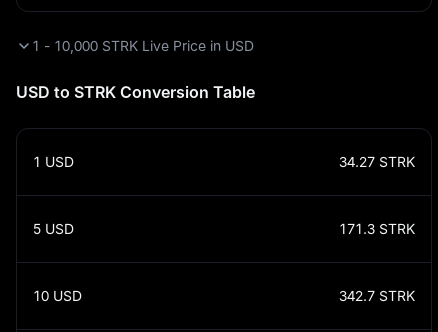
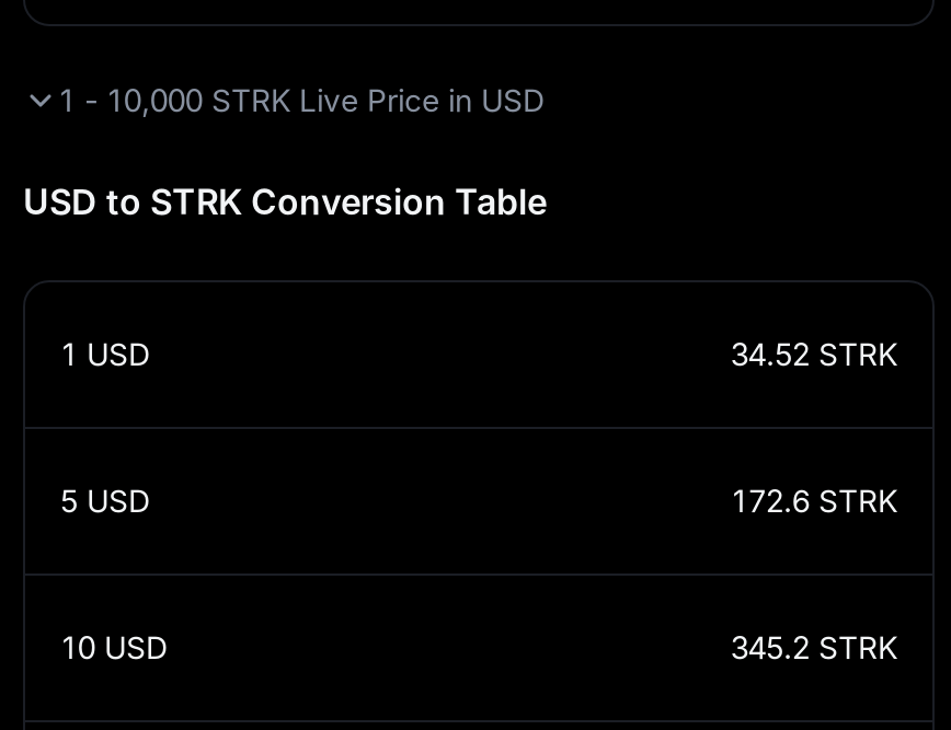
- 34.27 STRK
+ 34.52 STRK

- 171.3 STRK
+ 172.6 STRK

- 342.7 STRK
+ 345.2 STRK
